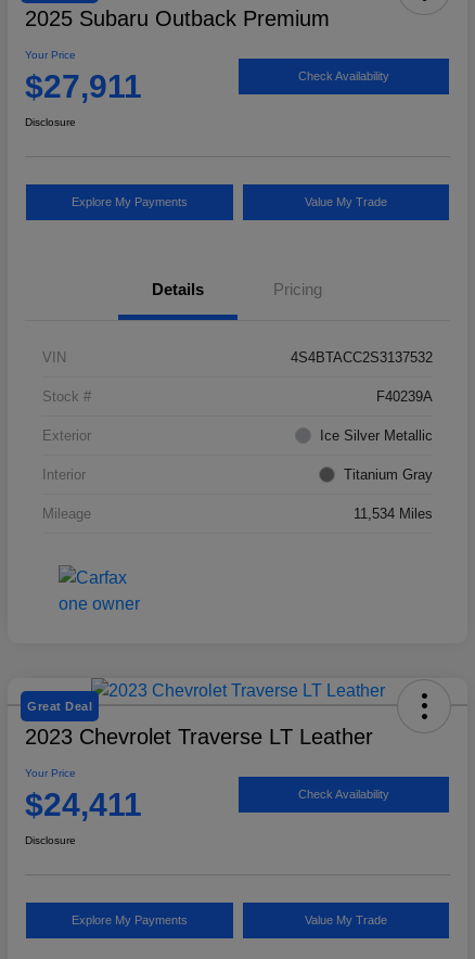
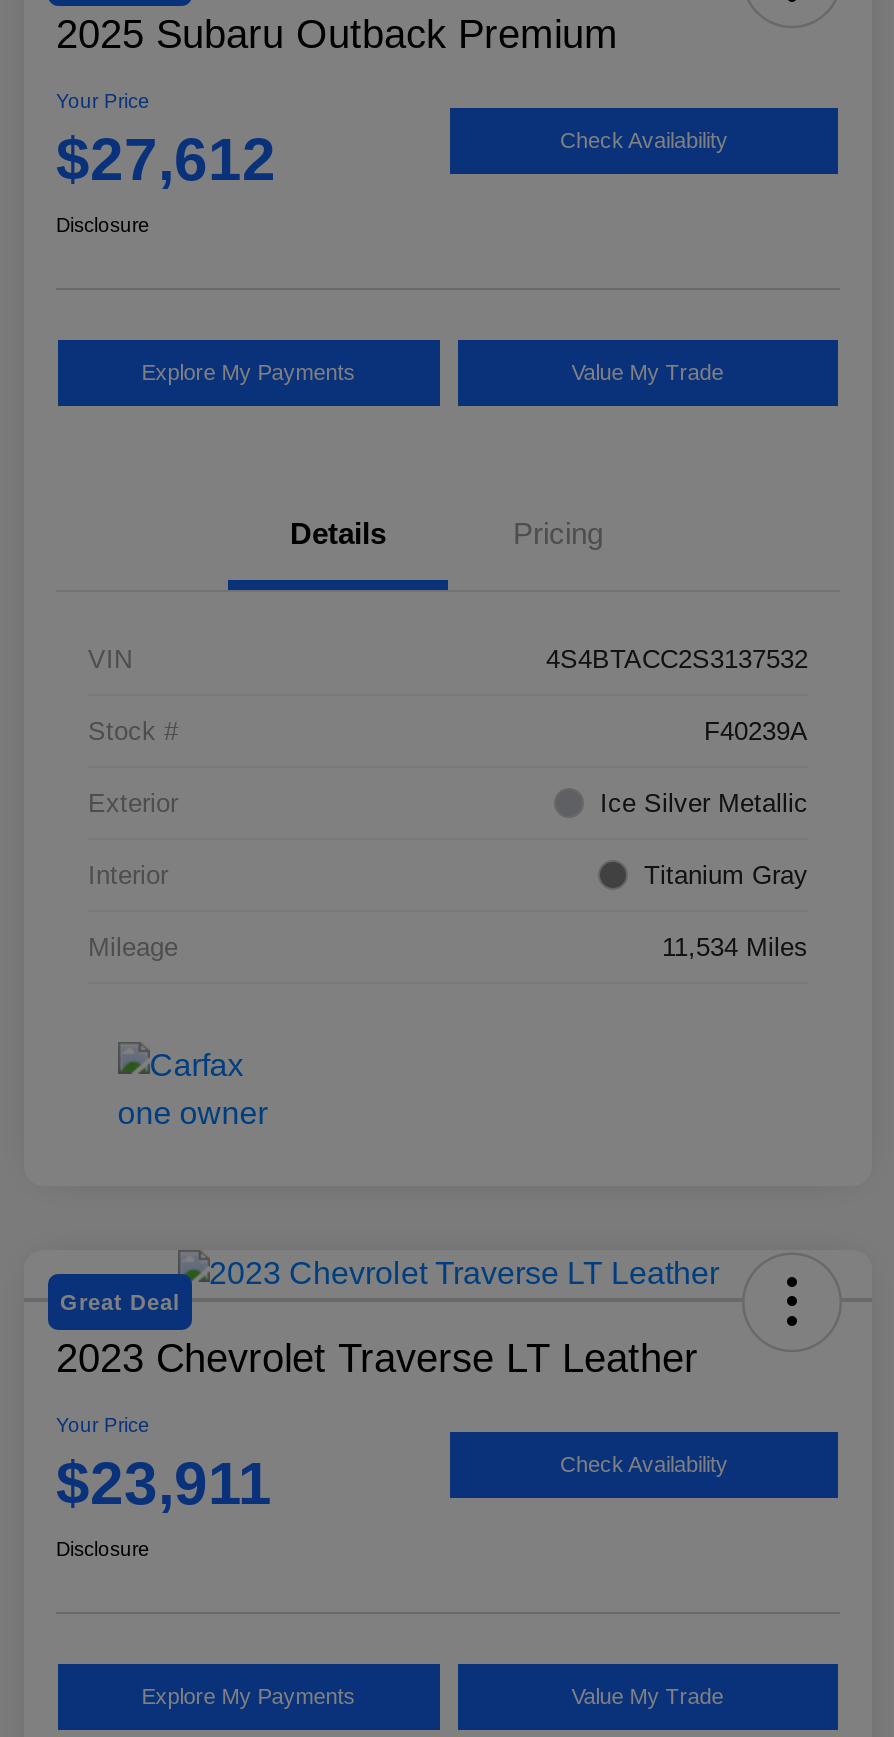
- $27,911
+ $27,612

- $24,411
+ $23,911
